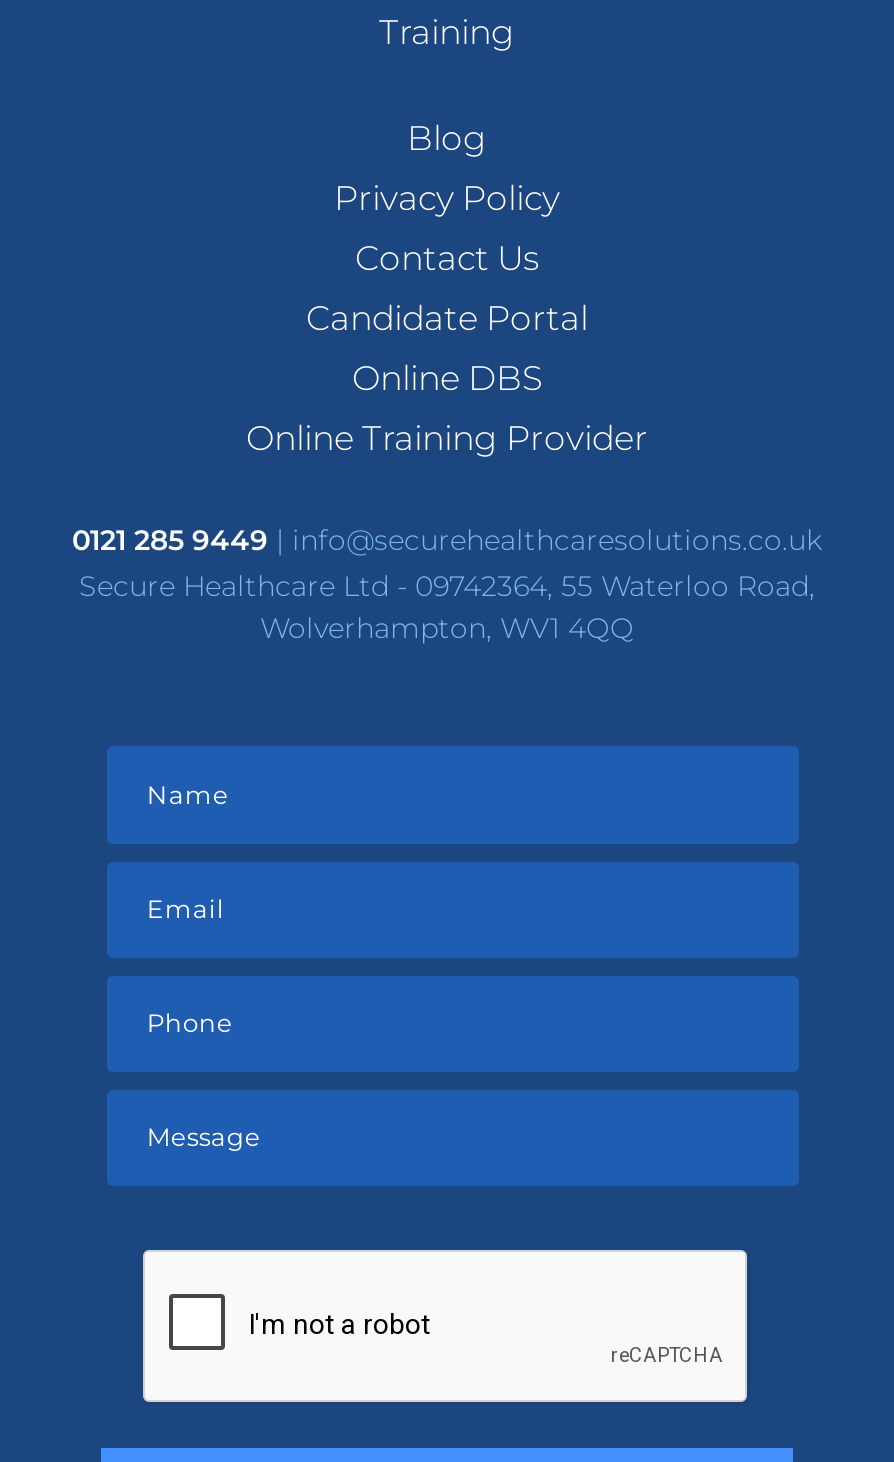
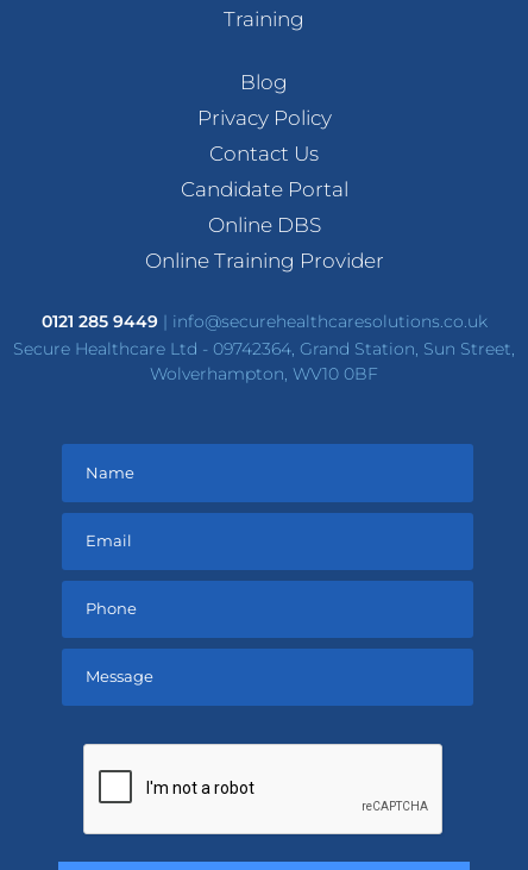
- Secure Healthcare Ltd - 09742364, 55 Waterloo Road,
- Wolverhampton, WV1 4QQ
+ Secure Healthcare Ltd - 09742364, Grand Station, Sun Street,
+ Wolverhampton, WV10 0BF
